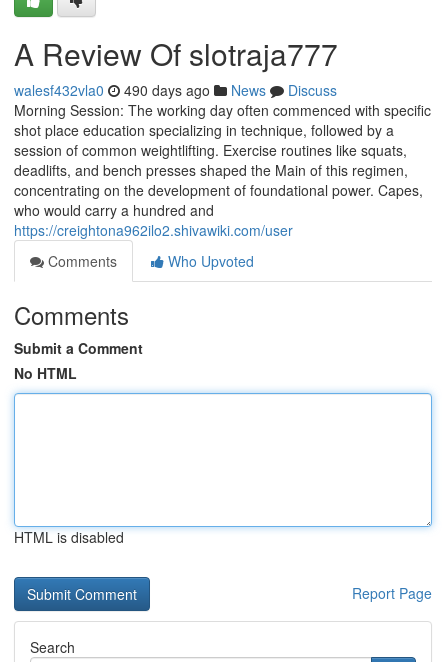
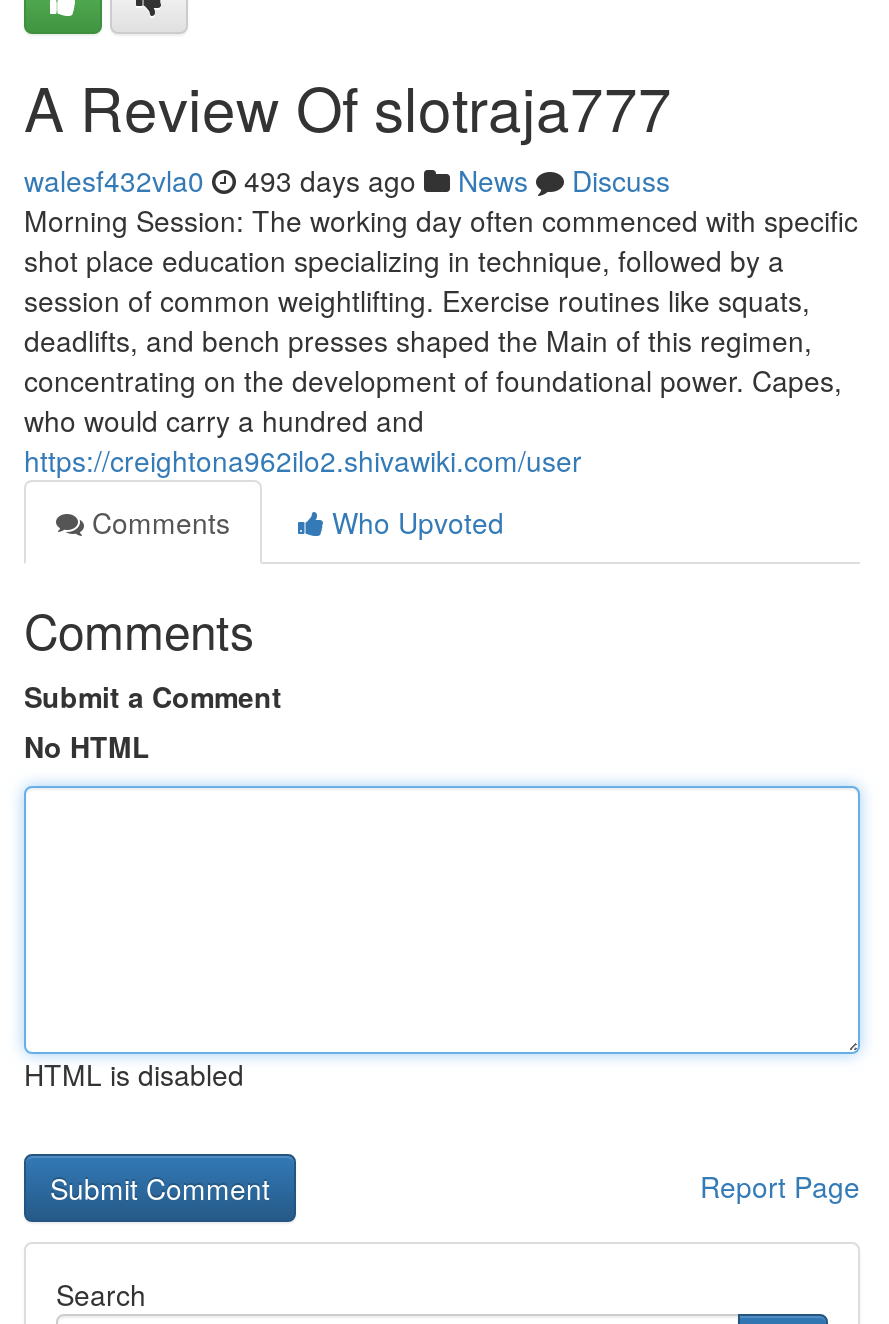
- walesf432vla0 490 days ago News Discuss
+ walesf432vla0 493 days ago News Discuss
